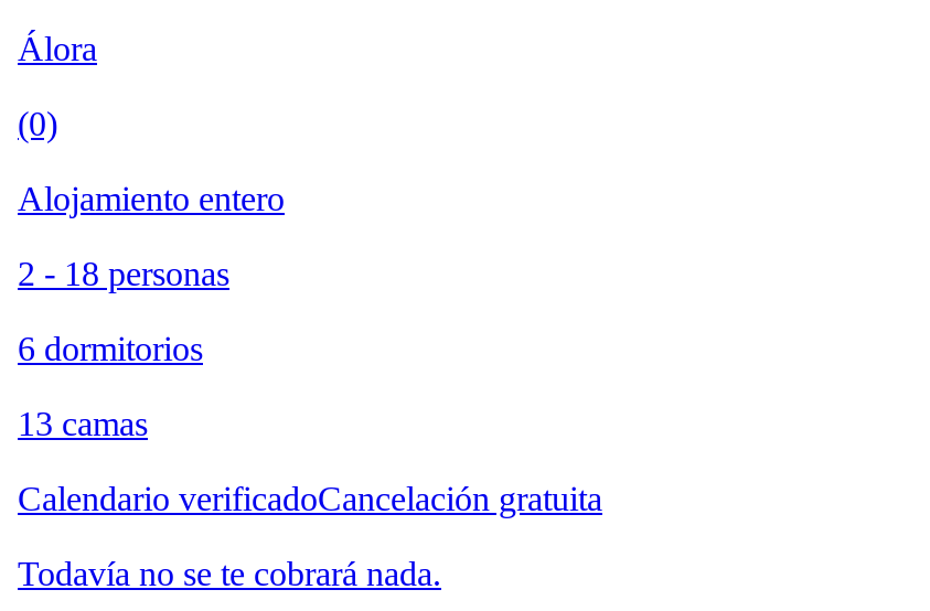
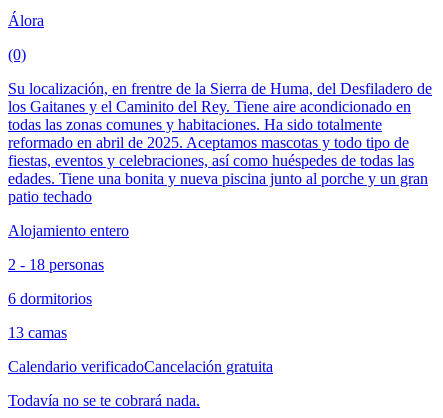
+ Su localización, en frentre de la Sierra de Huma, del Desfiladero de
+ los Gaitanes y el Caminito del Rey. Tiene aire acondicionado en
+ todas las zonas comunes y habitaciones. Ha sido totalmente
+ reformado en abril de 2025. Aceptamos mascotas y todo tipo de
+ fiestas, eventos y celebraciones, así como huéspedes de todas las
+ edades. Tiene una bonita y nueva piscina junto al porche y un gran
+ patio techado
